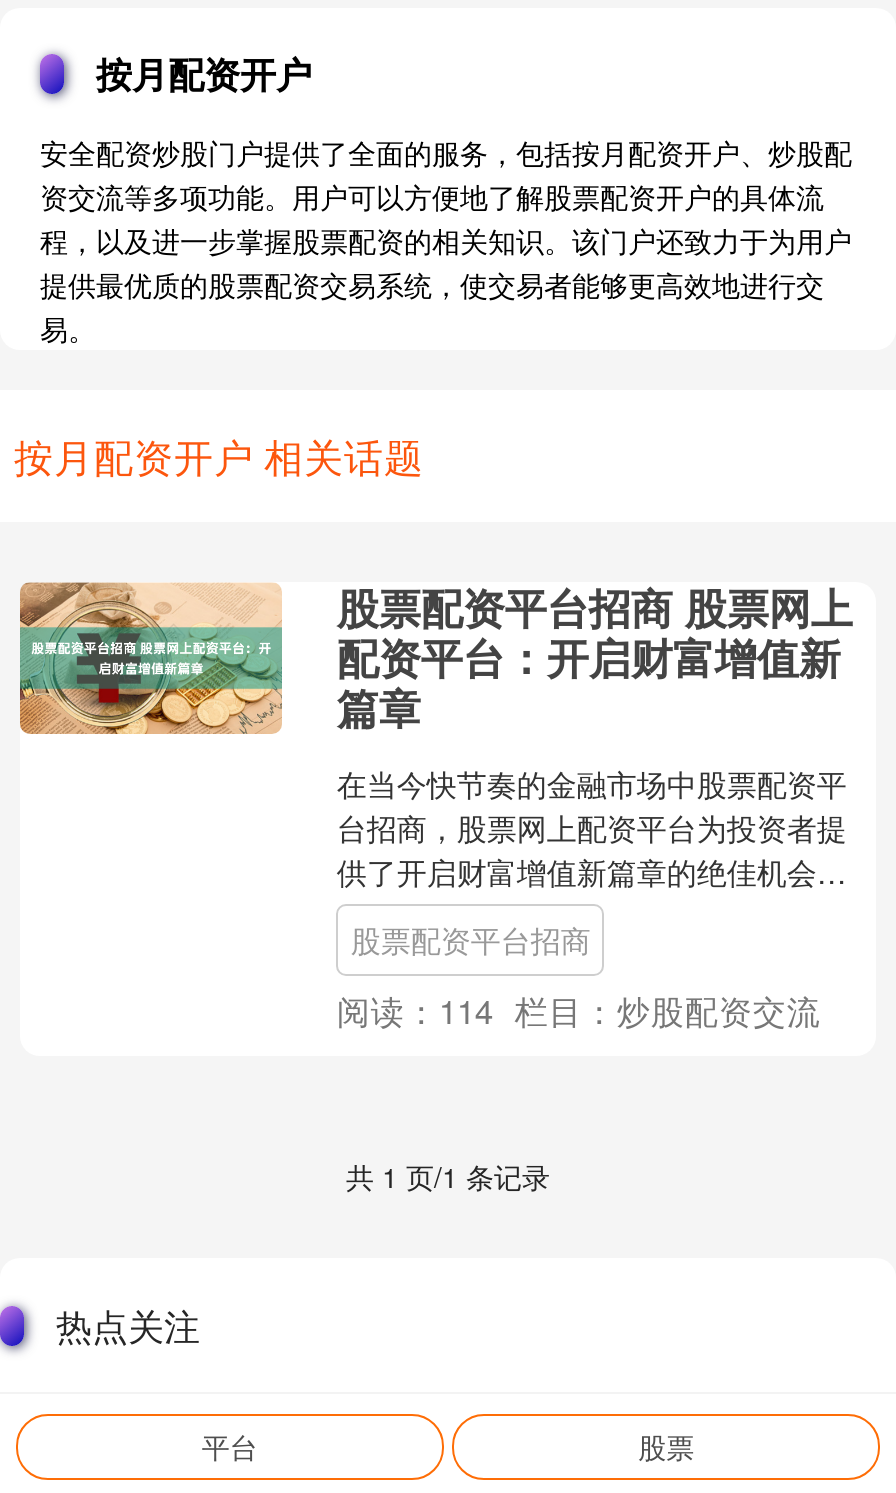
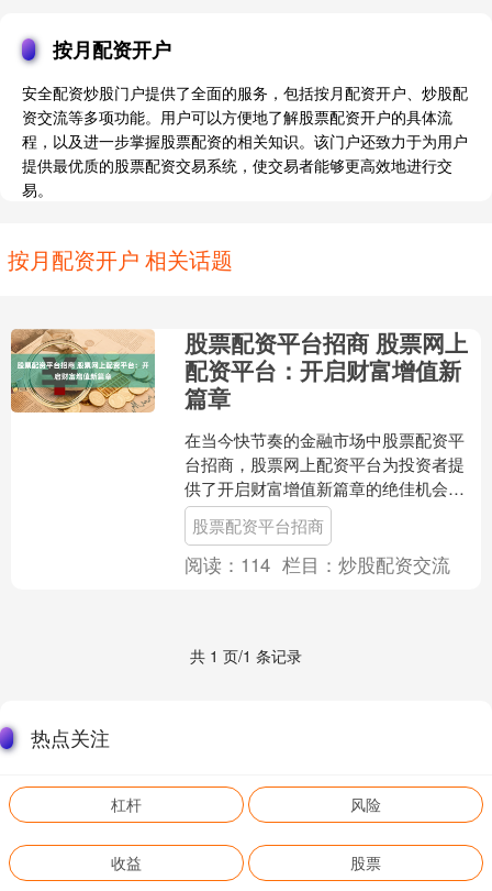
- 平台
+ 杠杆
+ 风险
+ 收益
